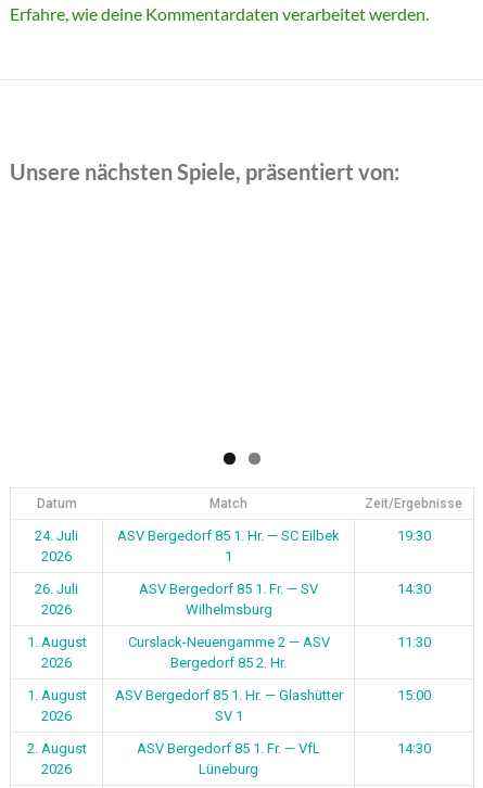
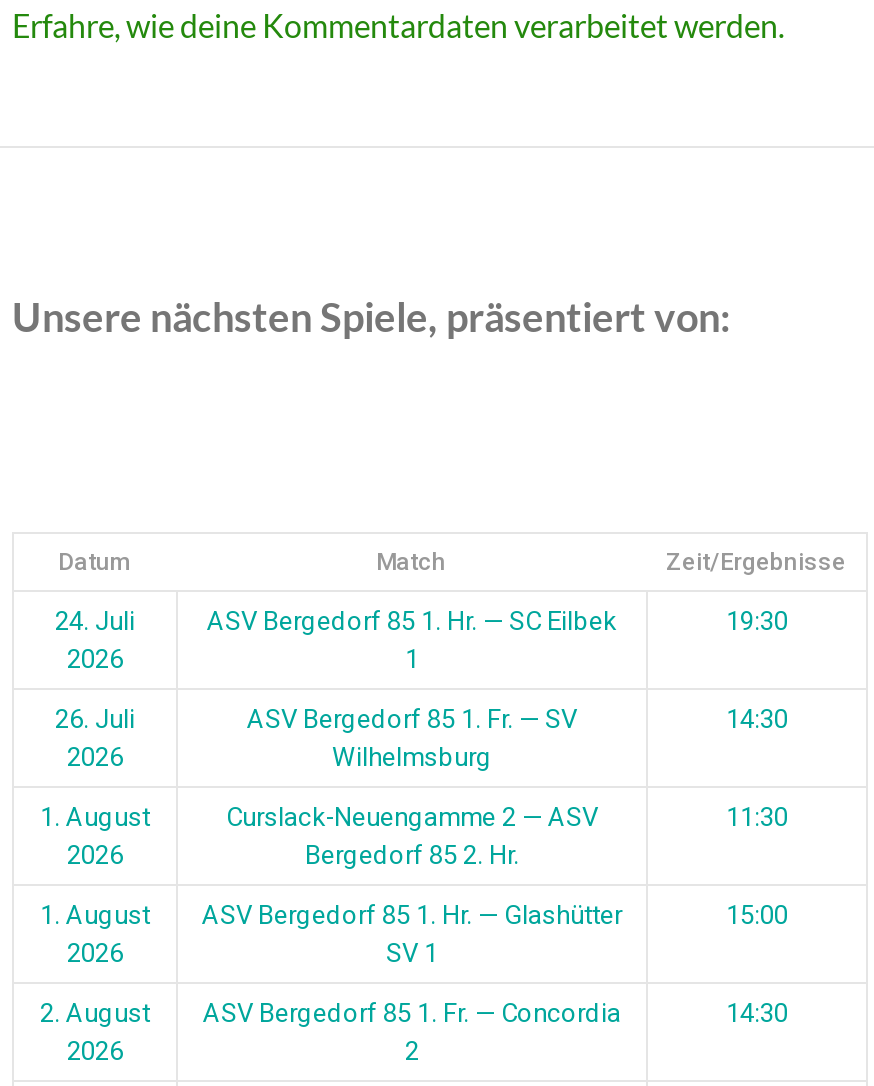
- ASV Bergedorf 85 1. Fr. — VfL
- Lüneburg
+ ASV Bergedorf 85 1. Fr. — Concordia
+ 2
